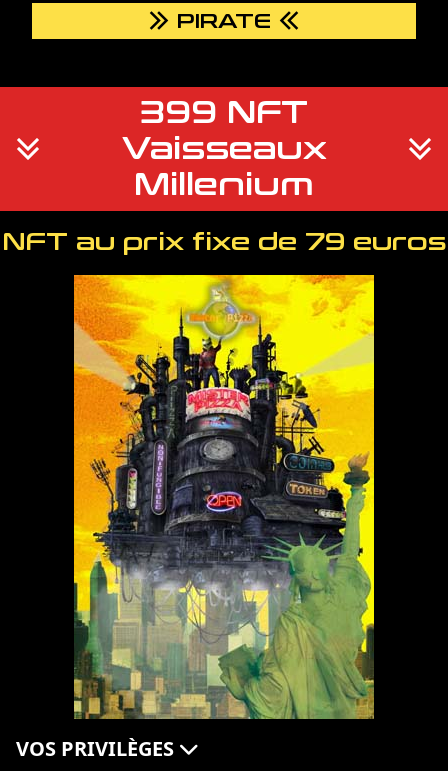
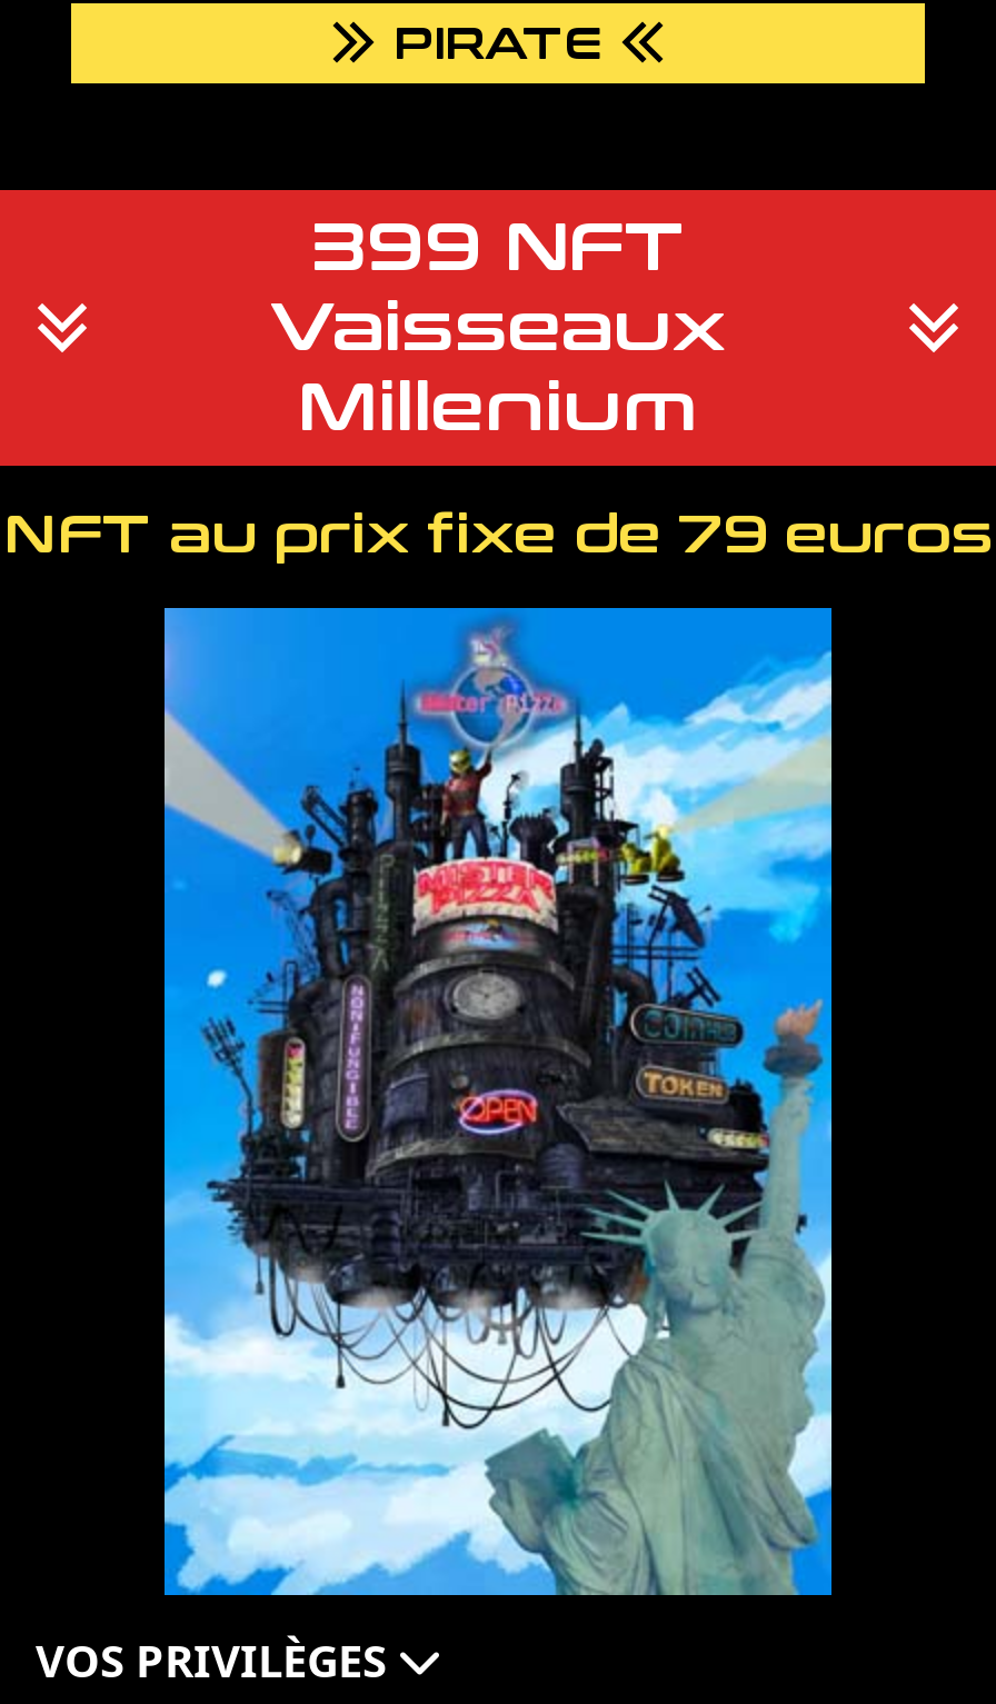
- [image]
+ [image]
